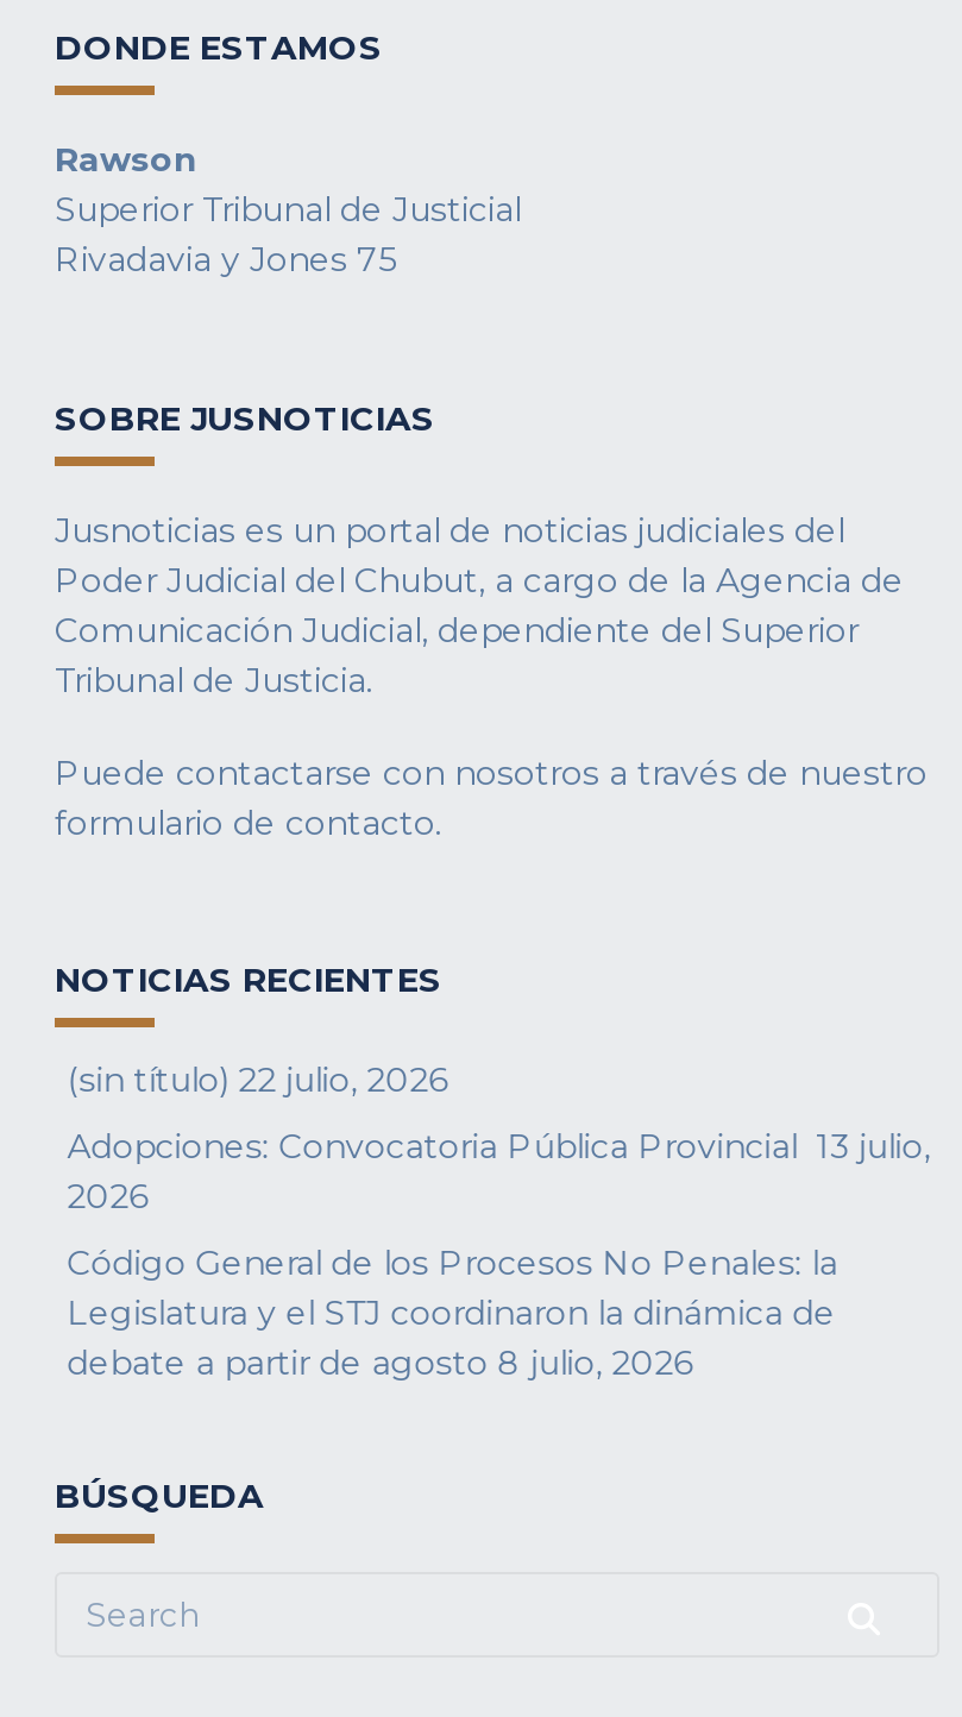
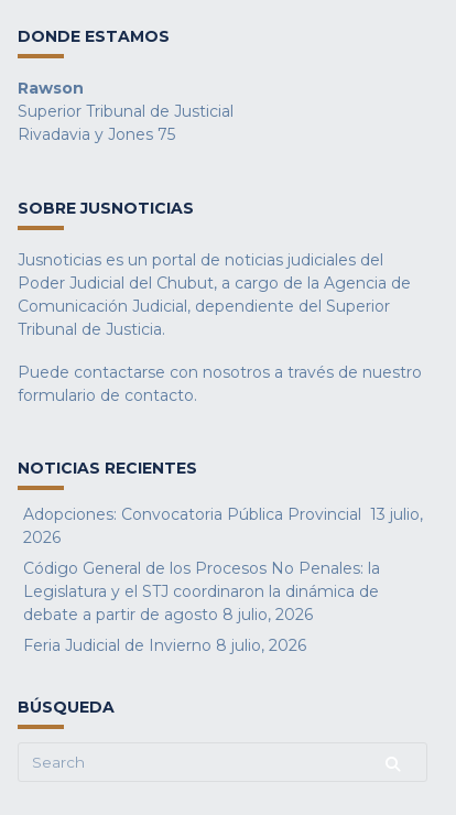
- (sin título) 22 julio, 2026

moved up: Adopciones: Convocatoria Pública Provincial 13 julio, | 2026 | Código General de los Procesos No Penales: la | Legislatura y el STJ coordinaron la dinámica de | debate a partir de agosto 8 julio, 2026

+ Feria Judicial de Invierno 8 julio, 2026
